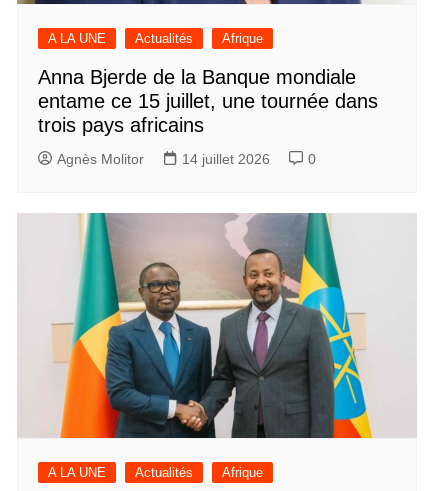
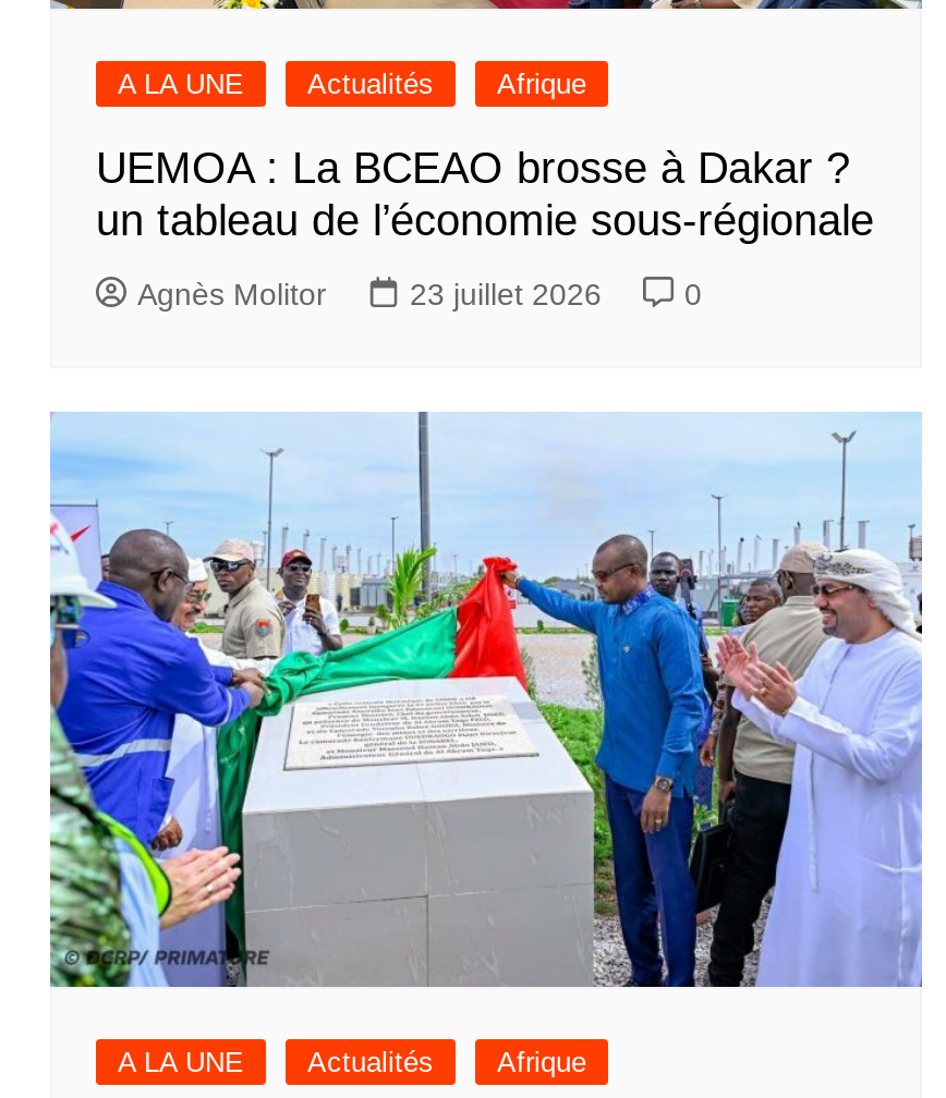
- Anna Bjerde de la Banque mondiale
- entame ce 15 juillet, une tournée dans
- trois pays africains
+ UEMOA : La BCEAO brosse à Dakar ?
+ un tableau de l’économie sous-régionale

moved up: Agnès Molitor | 0

- 14 juillet 2026
+ 23 juillet 2026

- [image]
+ [image]
